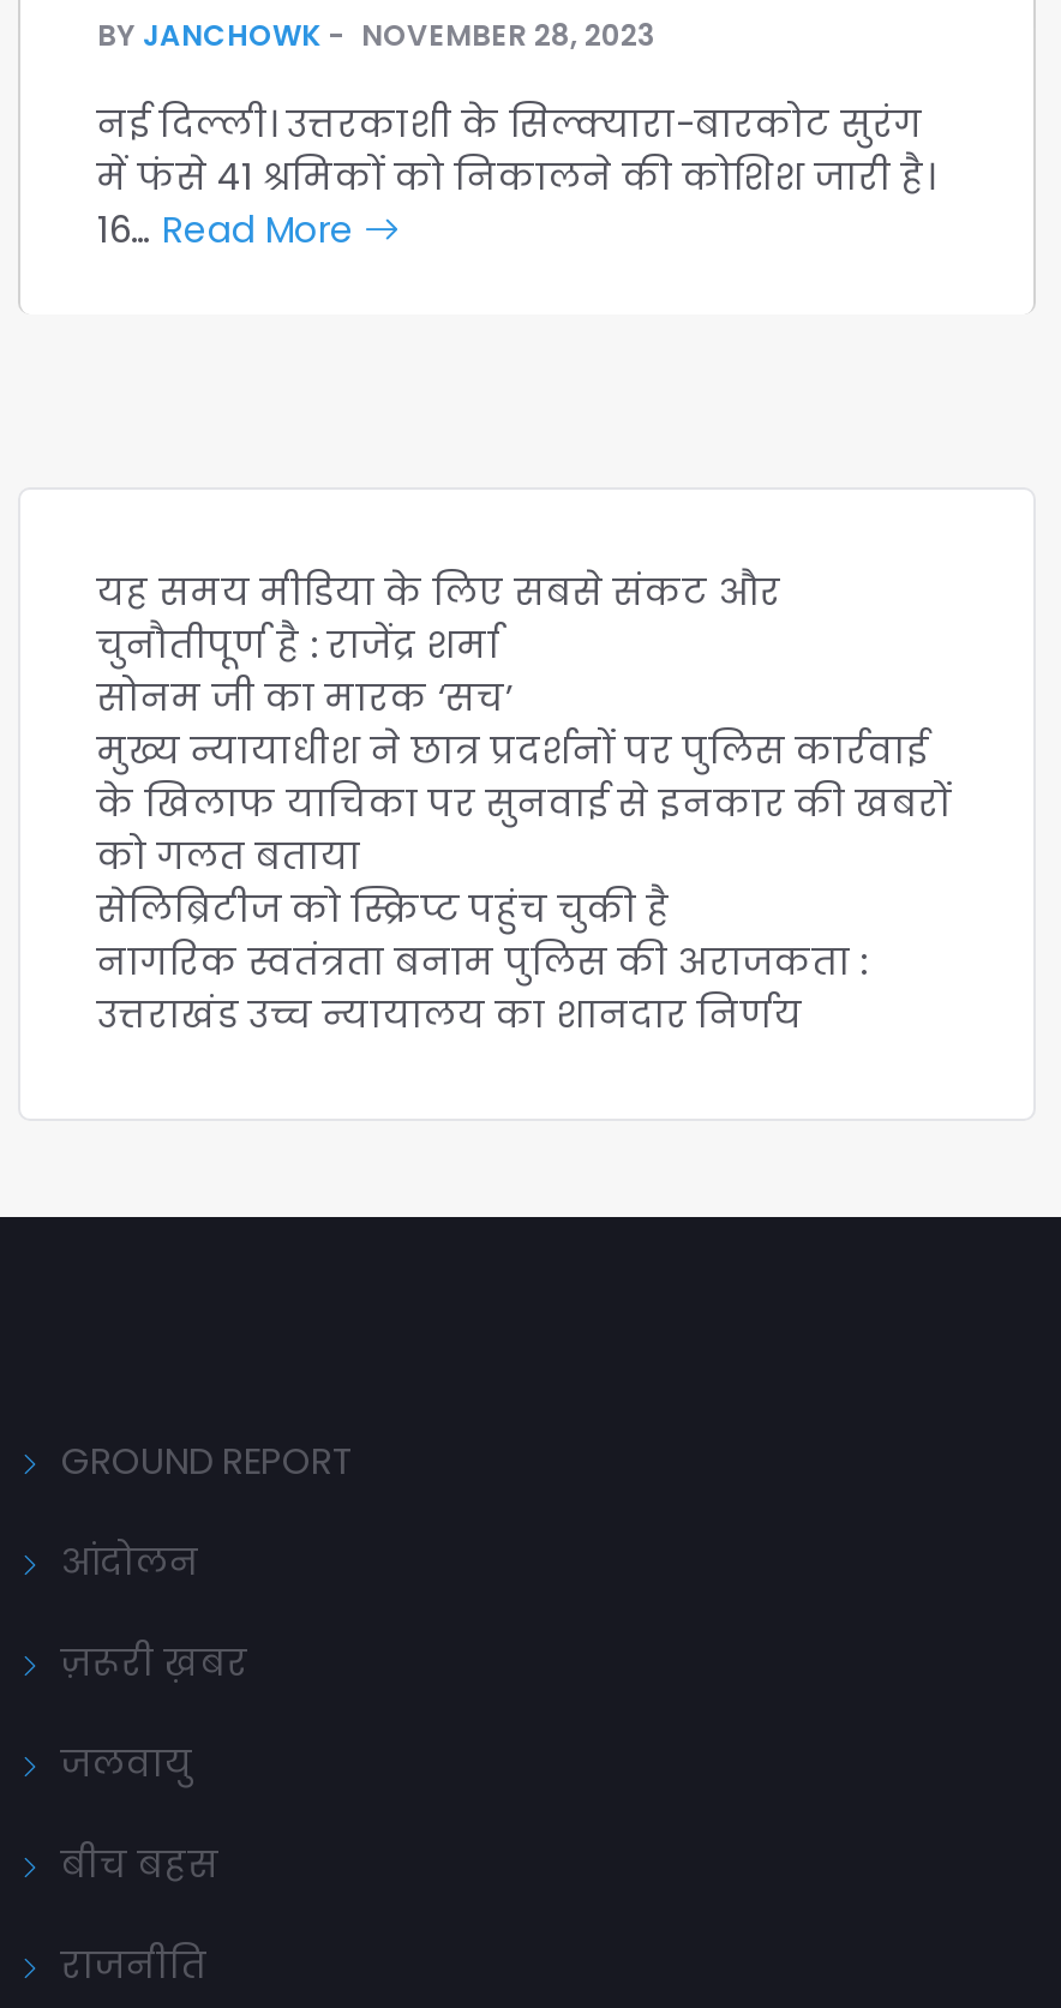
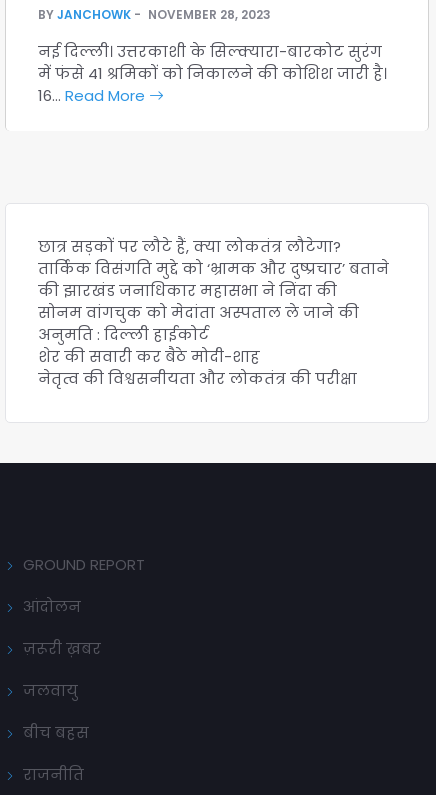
- यह समय मीडिया के लिए सबसे संकट और
- चुनौतीपूर्ण है : राजेंद्र शर्मा
- सोनम जी का मारक ‘सच’
- मुख्य न्यायाधीश ने छात्र प्रदर्शनों पर पुलिस कार्रवाई
- के खिलाफ याचिका पर सुनवाई से इनकार की खबरों
- को गलत बताया
- सेलिब्रिटीज को स्क्रिप्ट पहुंच चुकी है
- नागरिक स्वतंत्रता बनाम पुलिस की अराजकता :
- उत्तराखंड उच्च न्यायालय का शानदार निर्णय
+ छात्र सड़कों पर लौटे हैं, क्या लोकतंत्र लौटेगा?
+ तार्किक विसंगति मुद्दे को ‘भ्रामक और दुष्प्रचार’ बताने
+ की झारखंड जनाधिकार महासभा ने निंदा की
+ सोनम वांगचुक को मेदांता अस्पताल ले जाने की
+ अनुमति : दिल्ली हाईकोर्ट
+ शेर की सवारी कर बैठे मोदी-शाह
+ नेतृत्व की विश्वसनीयता और लोकतंत्र की परीक्षा
